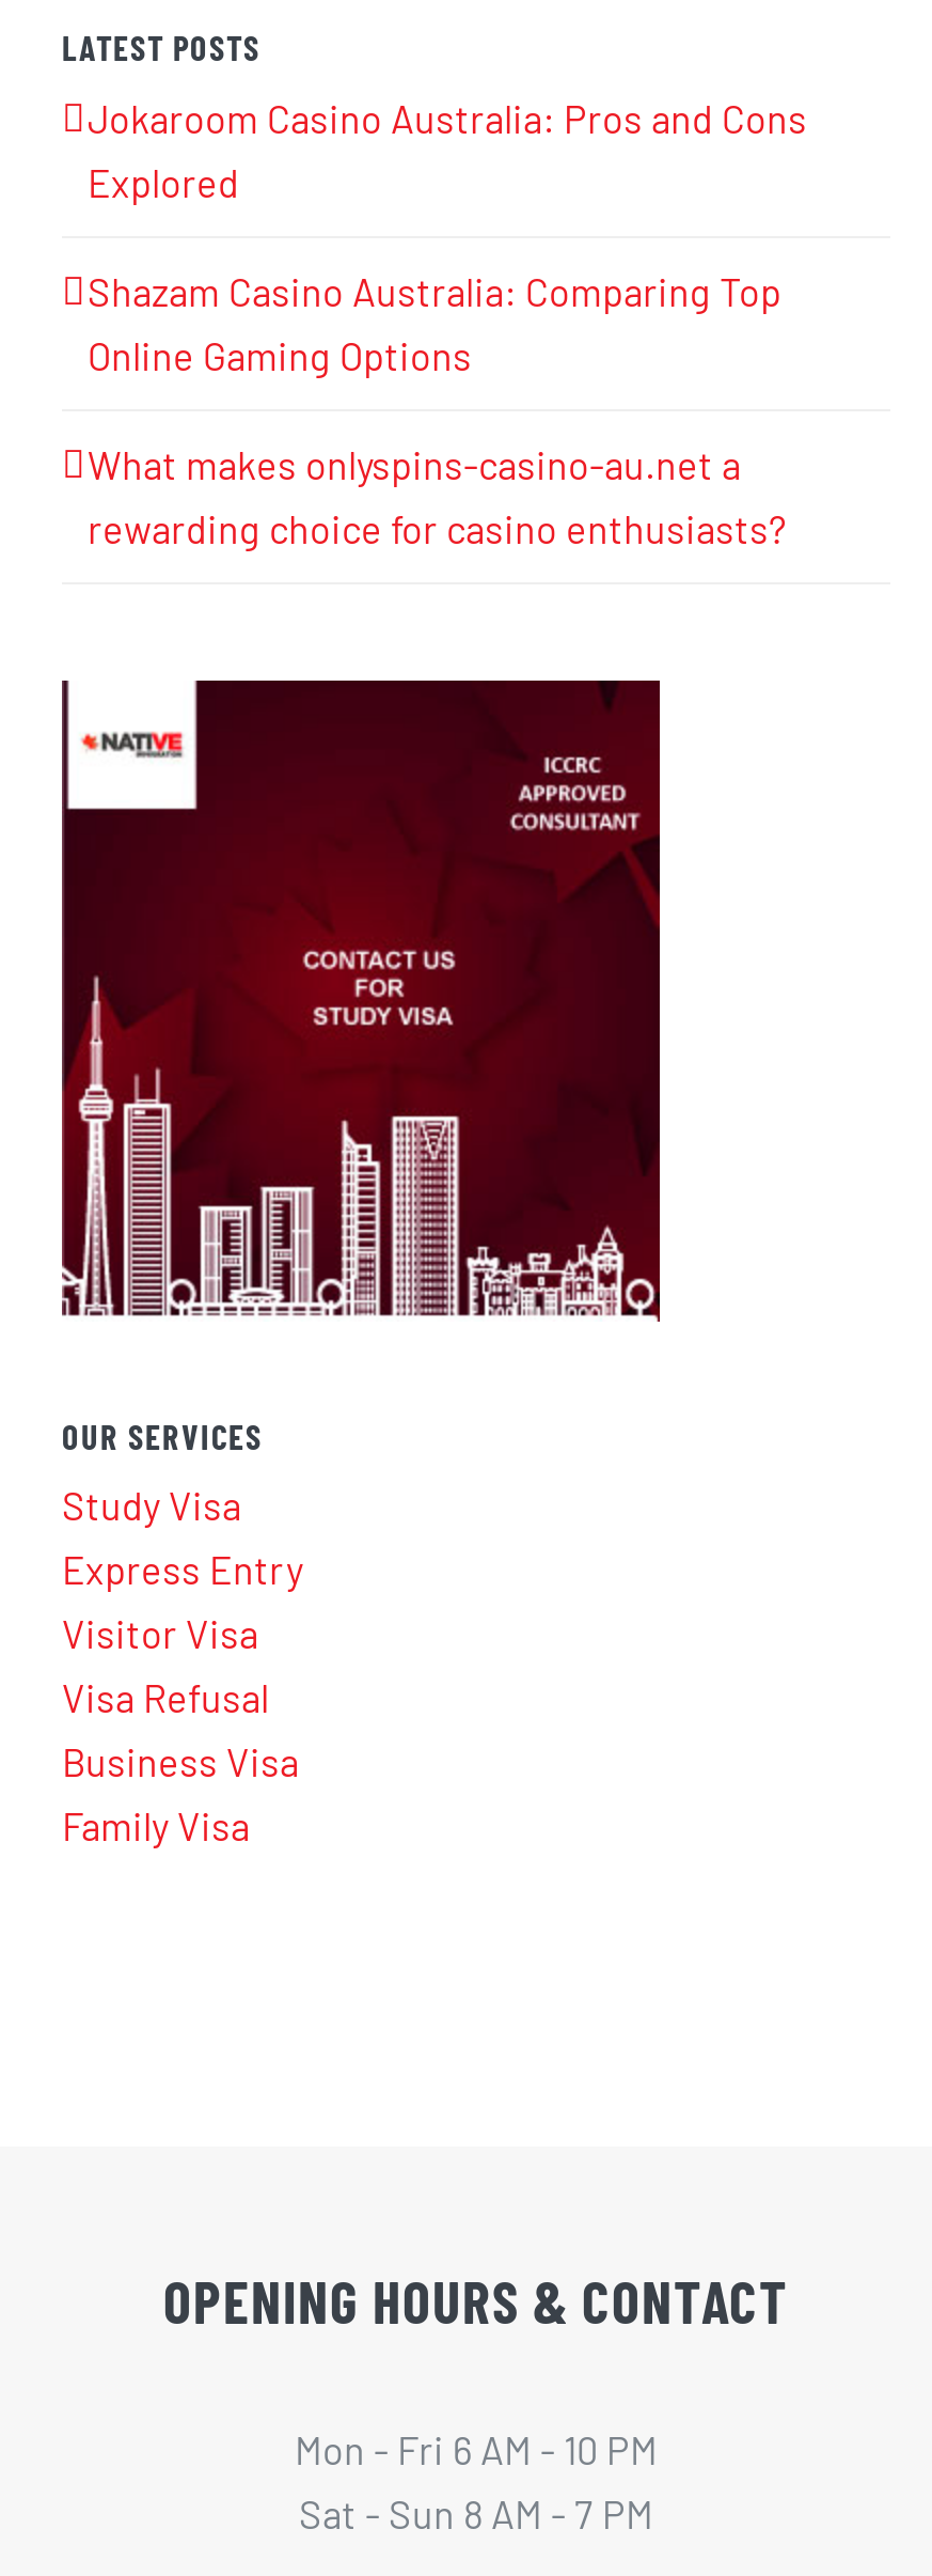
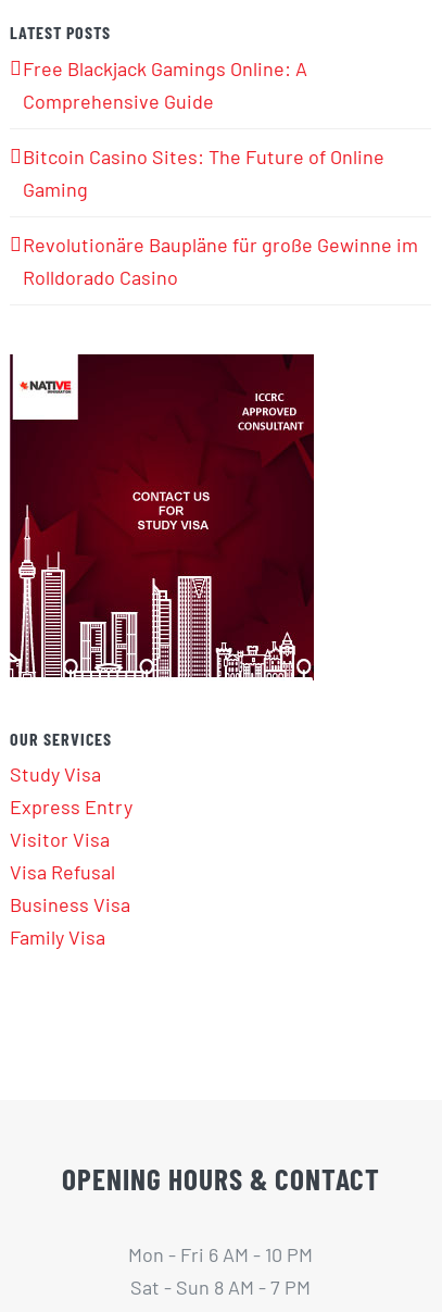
- Jokaroom Casino Australia: Pros and Cons
- Explored
+ Free Blackjack Gamings Online: A
+ Comprehensive Guide

- Shazam Casino Australia: Comparing Top
- Online Gaming Options
+ Bitcoin Casino Sites: The Future of Online
+ Gaming

- What makes onlyspins-casino-au.net a
- rewarding choice for casino enthusiasts?
+ Revolutionäre Baupläne für große Gewinne im
+ Rolldorado Casino
